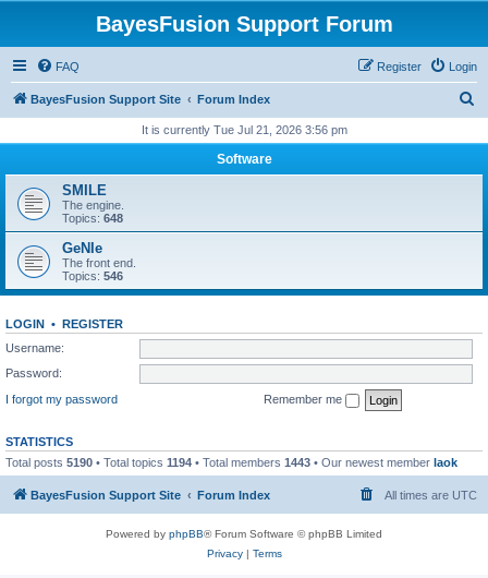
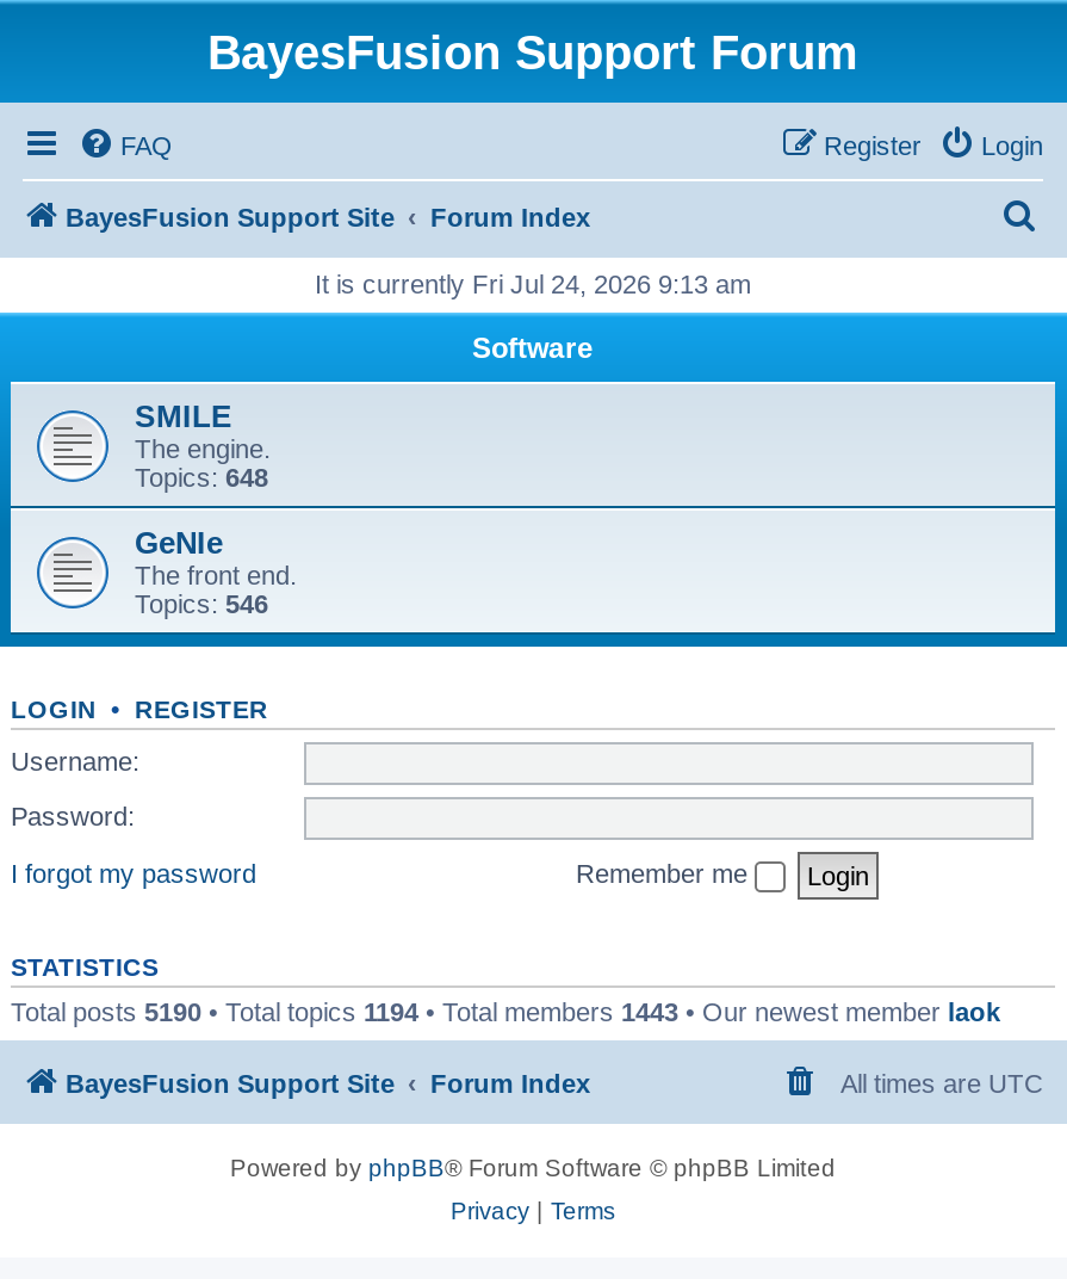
- It is currently Tue Jul 21, 2026 3:56 pm
+ It is currently Fri Jul 24, 2026 9:13 am
